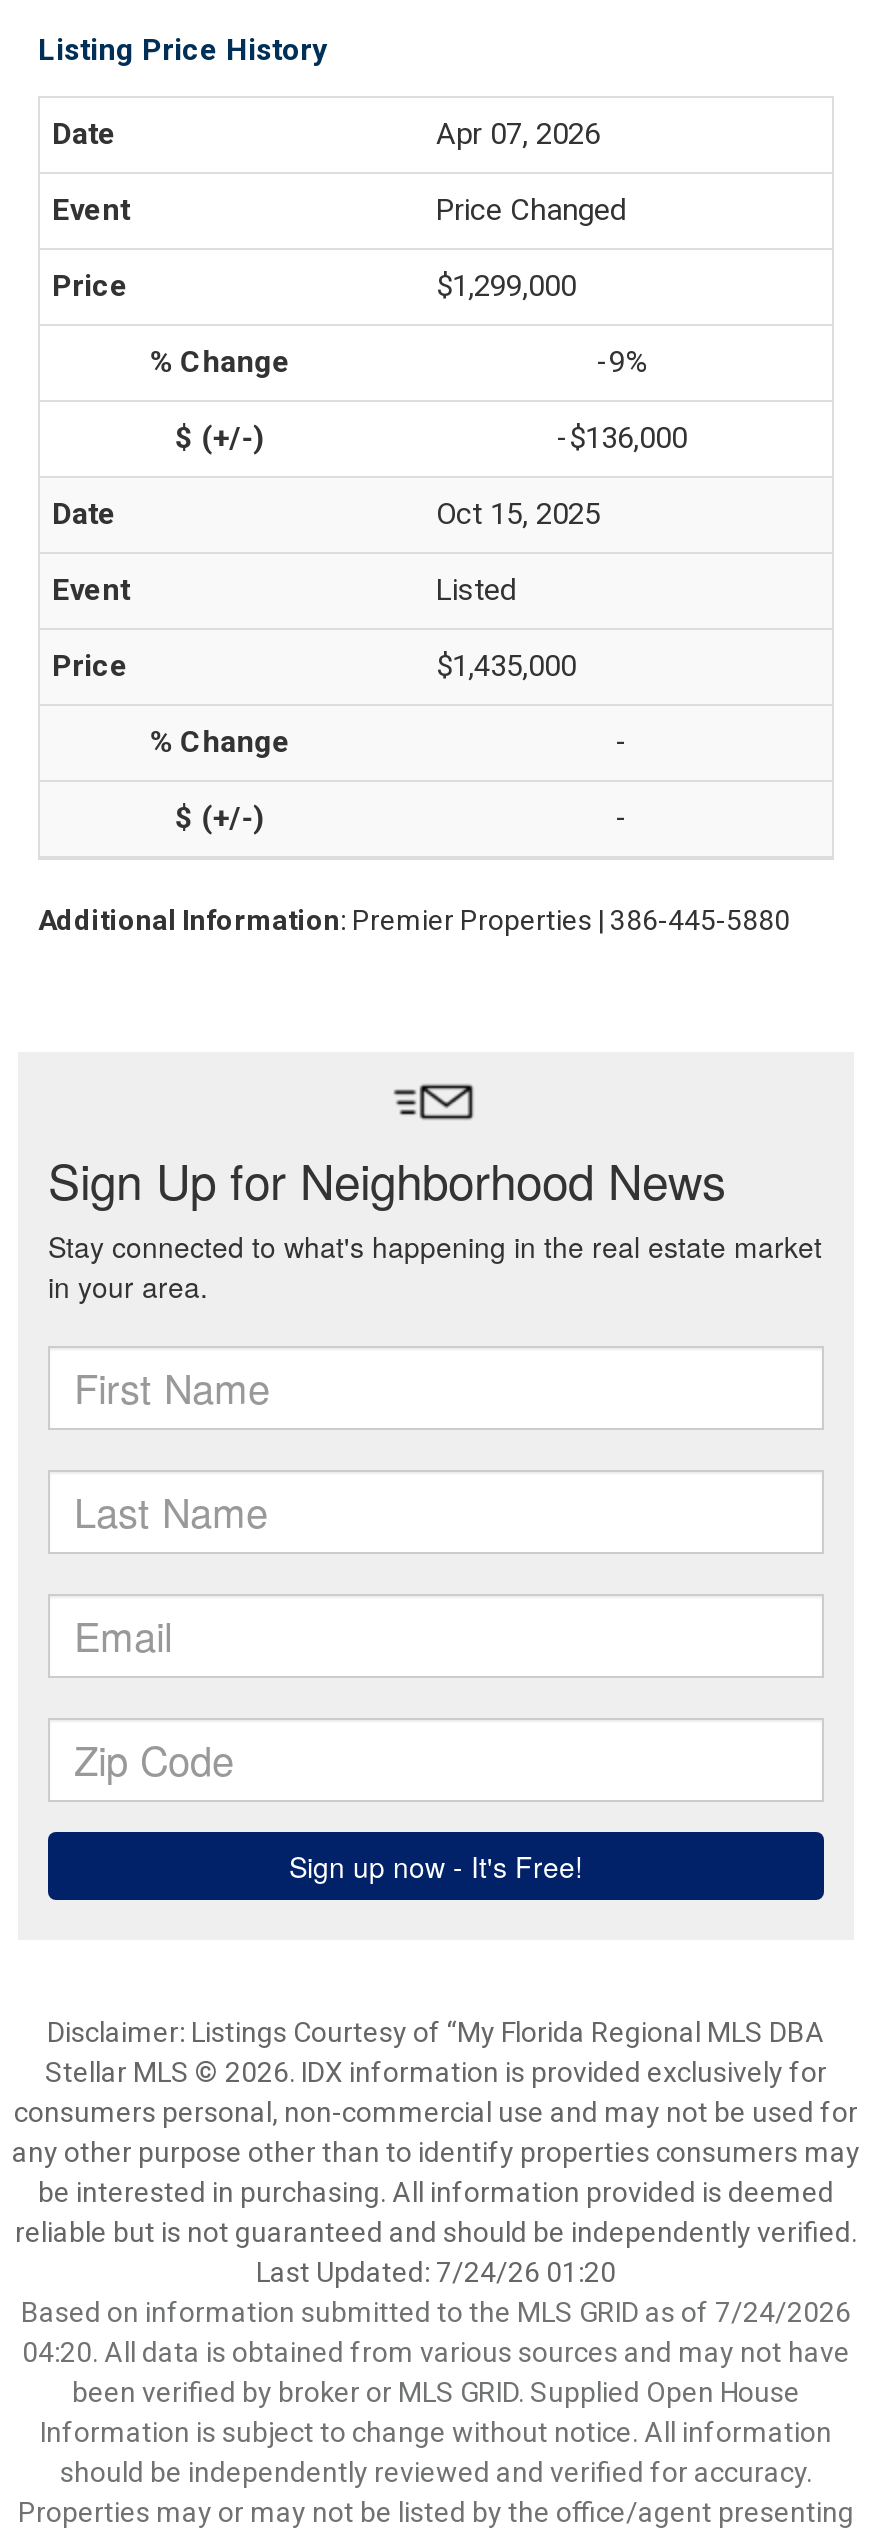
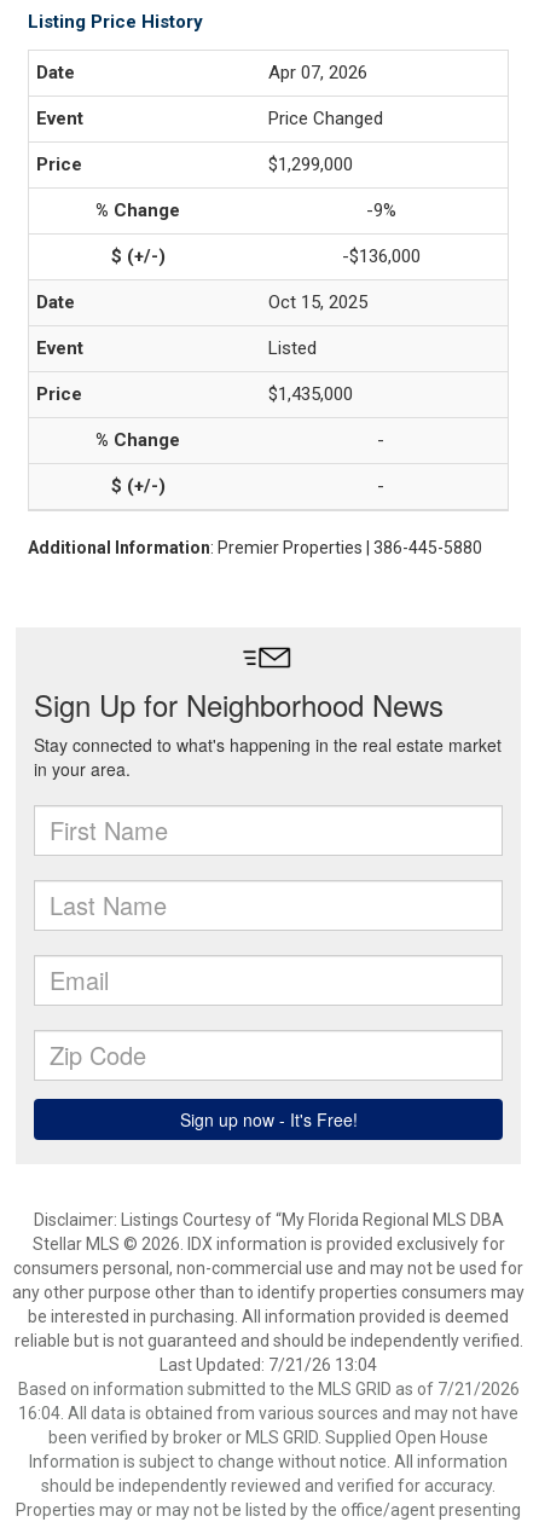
- Last Updated: 7/24/26 01:20
+ Last Updated: 7/21/26 13:04

- Based on information submitted to the MLS GRID as of 7/24/2026
+ Based on information submitted to the MLS GRID as of 7/21/2026

- 04:20. All data is obtained from various sources and may not have
+ 16:04. All data is obtained from various sources and may not have
